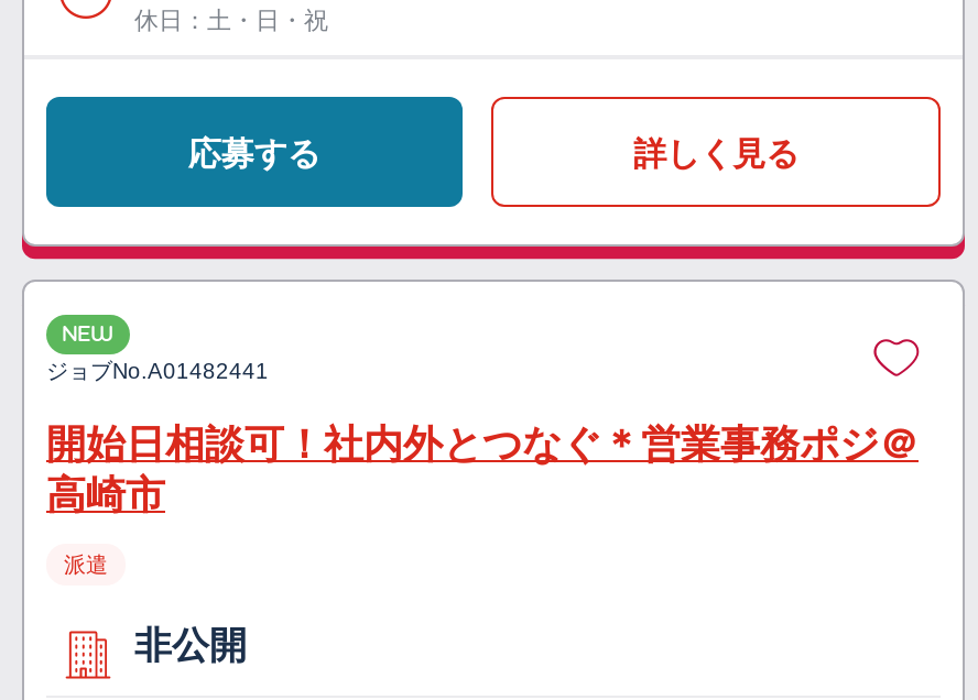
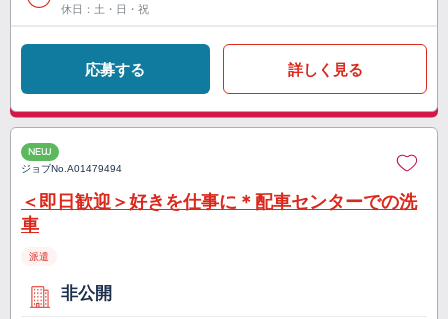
- ジョブNo. A01482441
+ ジョブNo. A01479494

- 開始日相談可！社内外とつなぐ＊営業事務ポジ＠
- 高崎市
+ ＜即日歓迎＞好きを仕事に＊配車センターでの洗
+ 車
